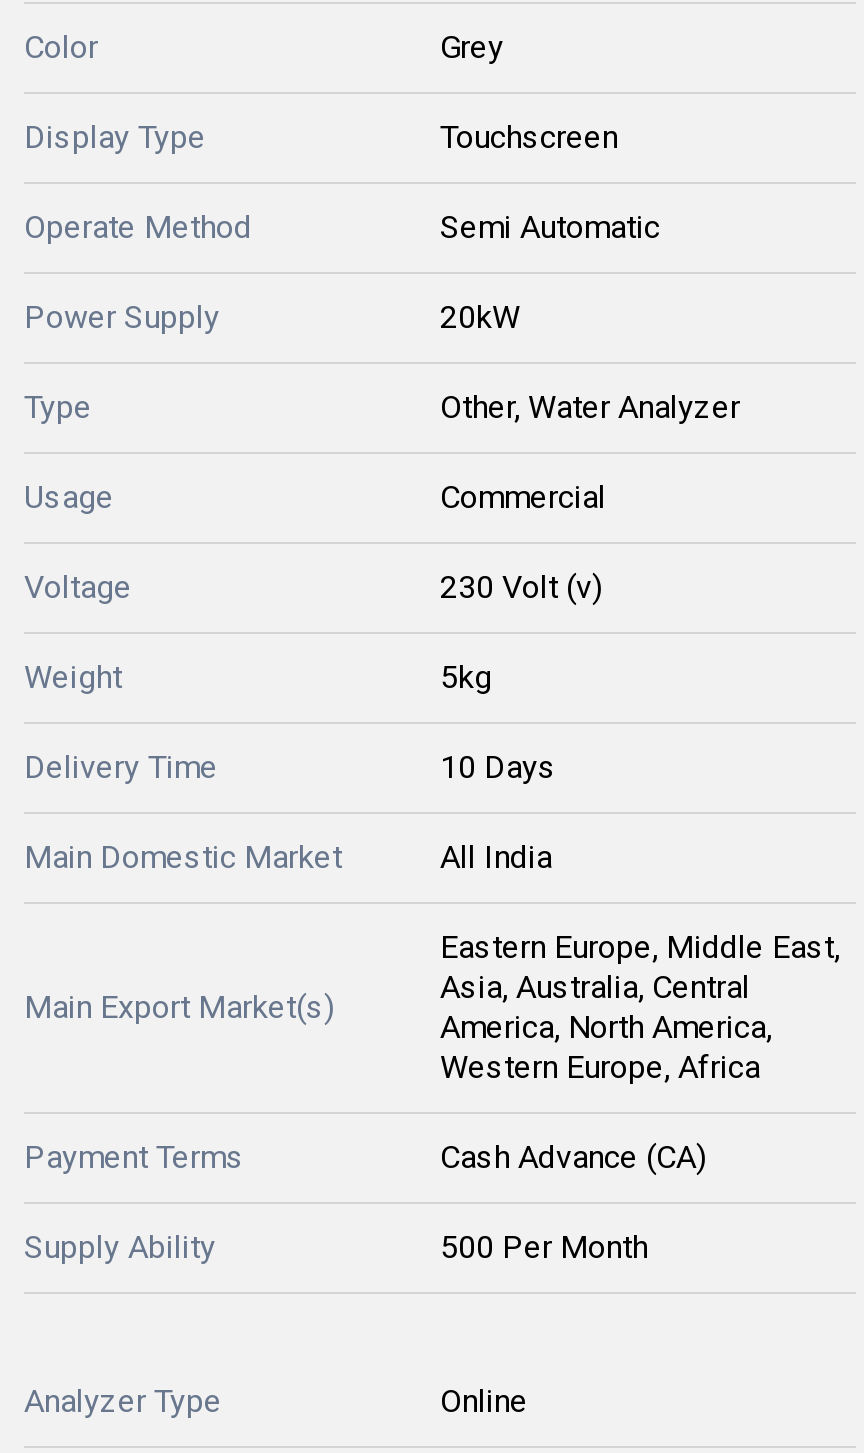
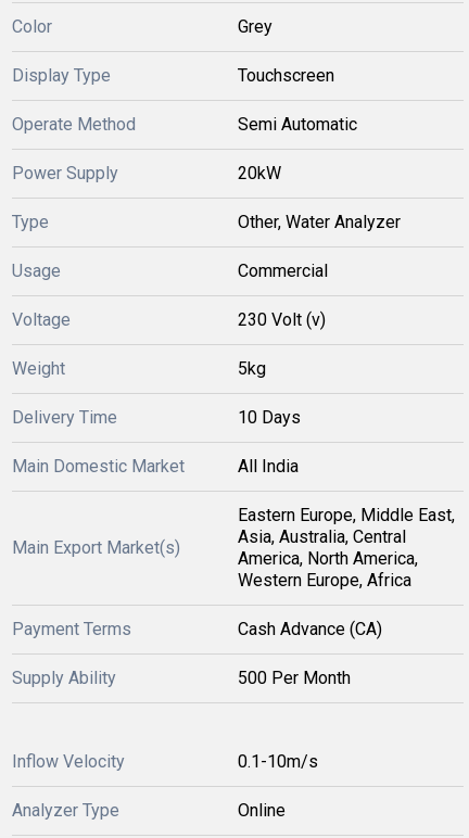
+ Inflow Velocity
+ 0.1-10m/s
